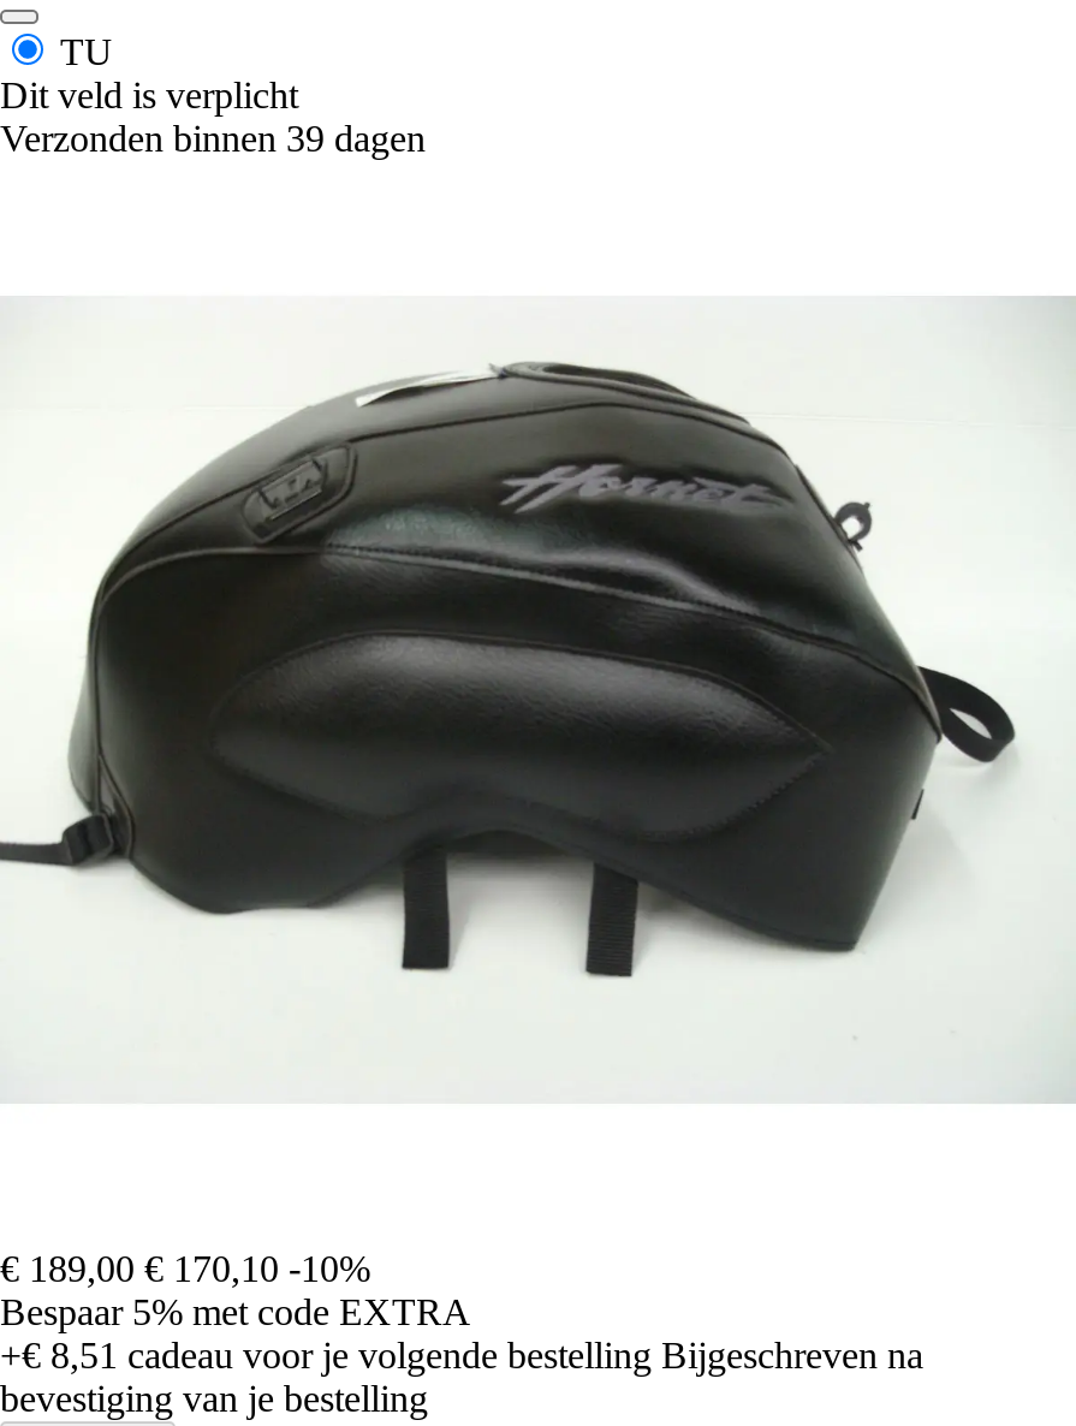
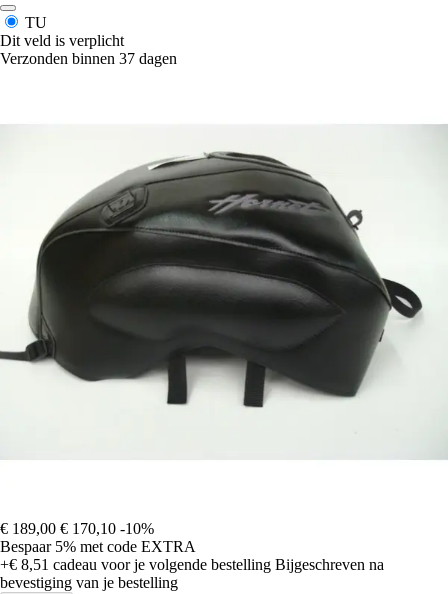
- Verzonden binnen 39 dagen
+ Verzonden binnen 37 dagen
